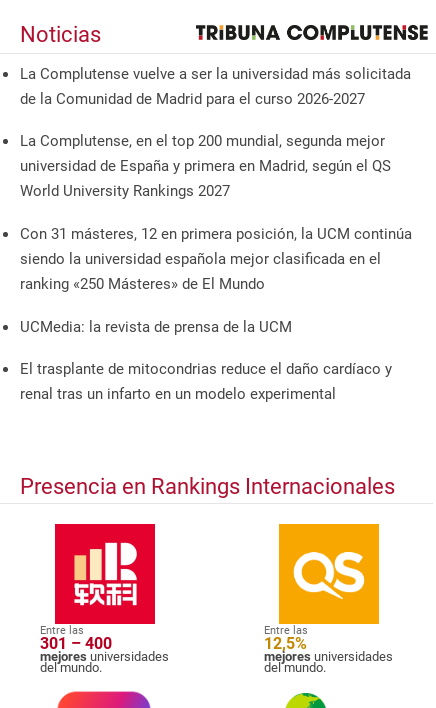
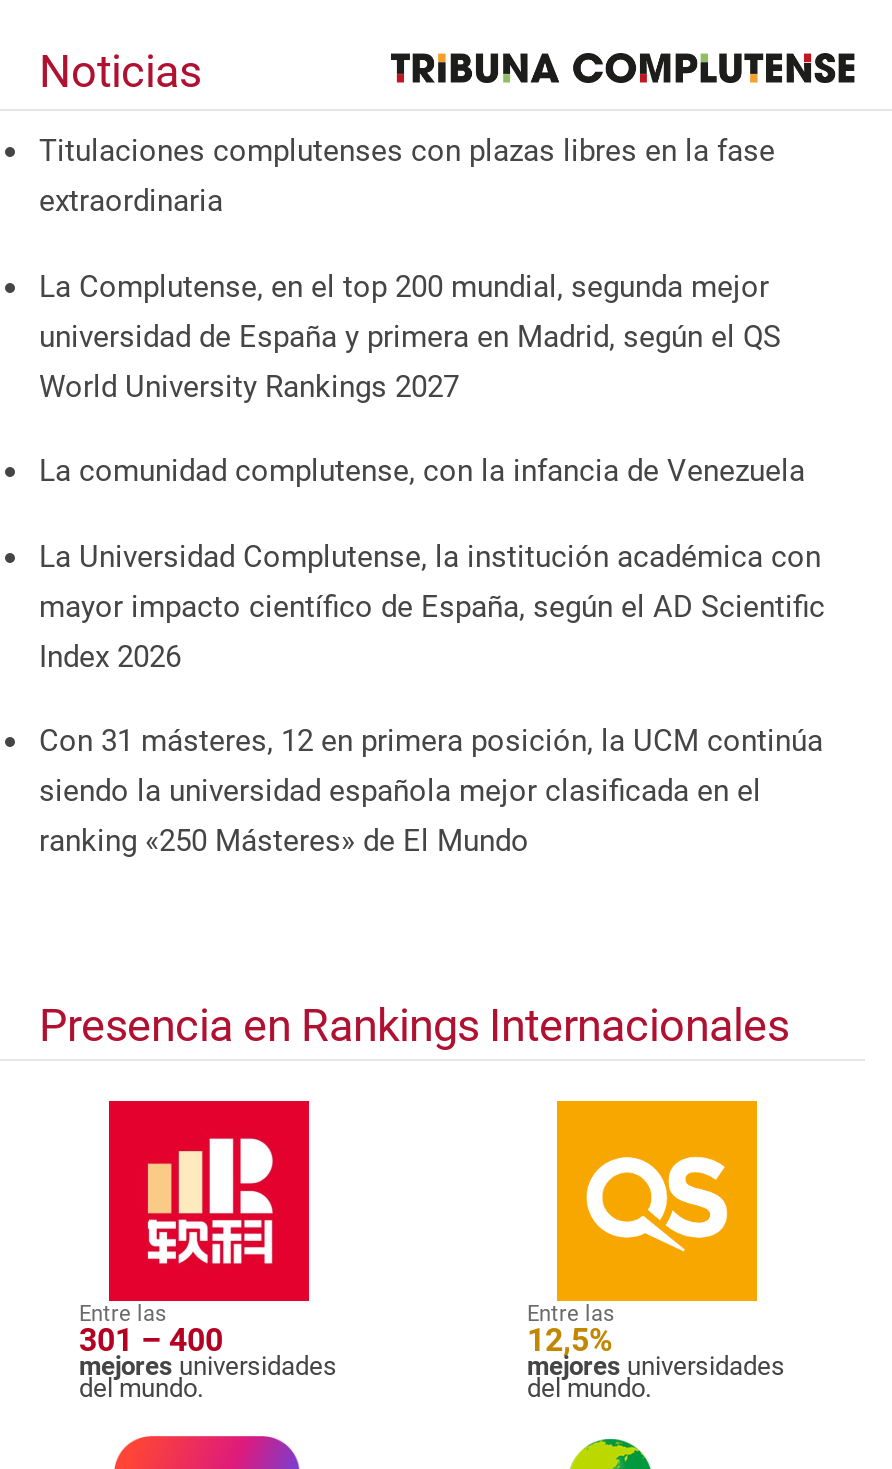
- La Complutense vuelve a ser la universidad más solicitada
- de la Comunidad de Madrid para el curso 2026-2027
+ Titulaciones complutenses con plazas libres en la fase
+ extraordinaria

+ La comunidad complutense, con la infancia de Venezuela
+ La Universidad Complutense, la institución académica con
+ mayor impacto científico de España, según el AD Scientific
+ Index 2026

moved down: Con 31 másteres, 12 en primera posición, la UCM continúa | siendo la universidad española mejor clasificada en el | ranking «250 Másteres» de El Mundo

- UCMedia: la revista de prensa de la UCM
- El trasplante de mitocondrias reduce el daño cardíaco y
- renal tras un infarto en un modelo experimental
